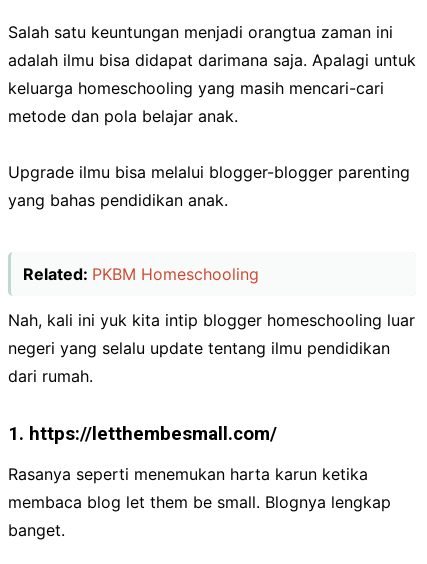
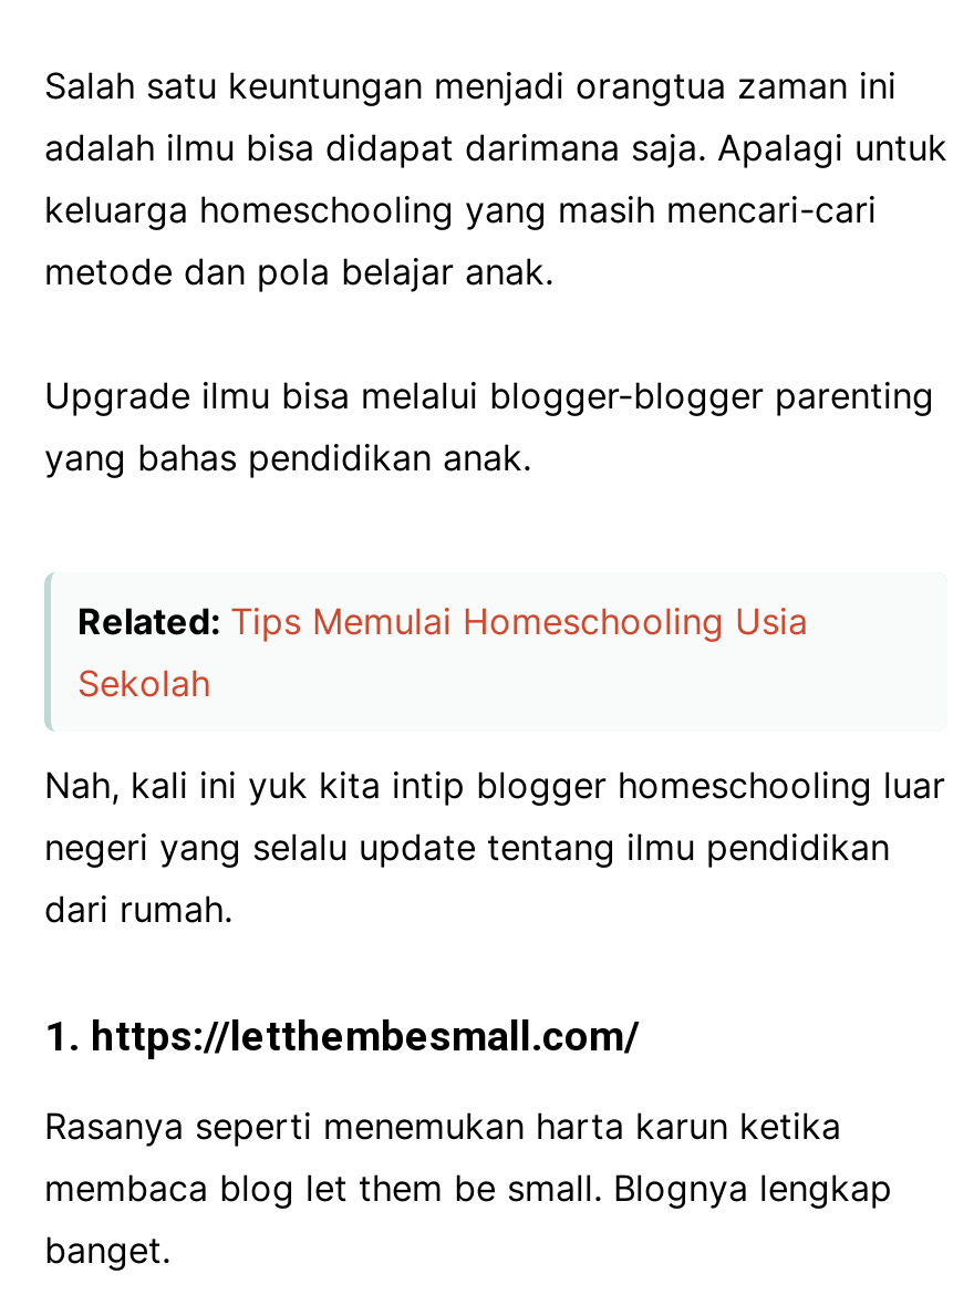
- Related: PKBM Homeschooling
+ Related: Tips Memulai Homeschooling Usia
+ Sekolah
